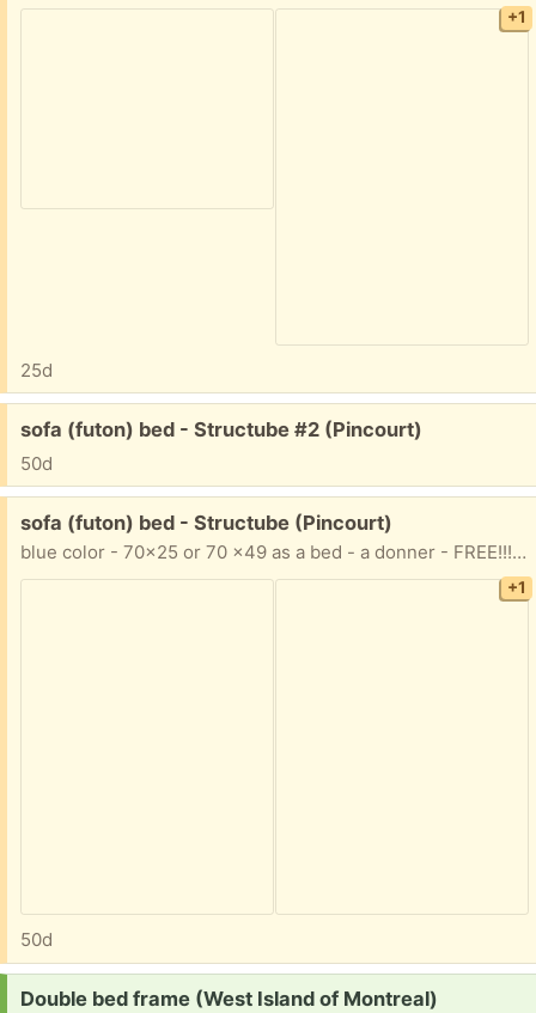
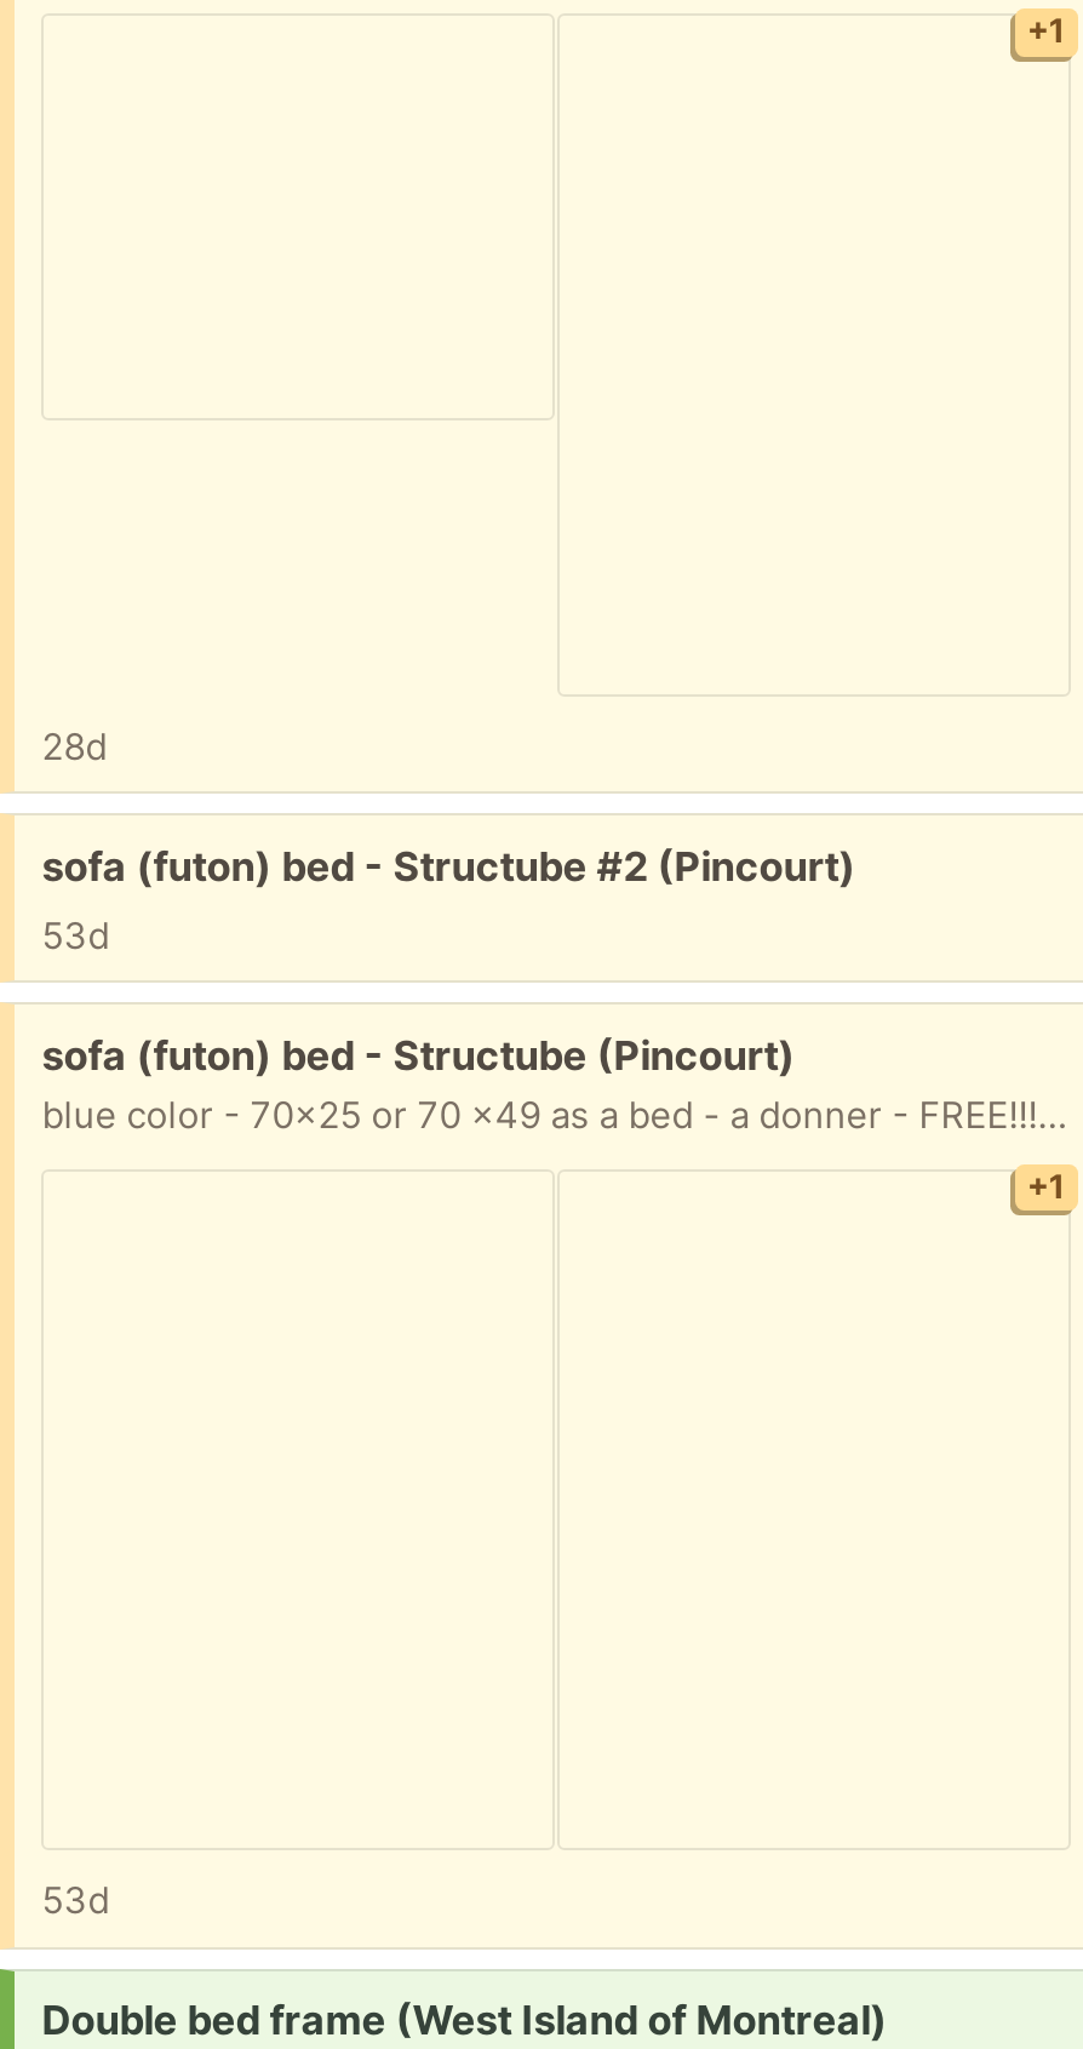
- 25d
+ 28d

- 50d
+ 53d

- 50d
+ 53d
